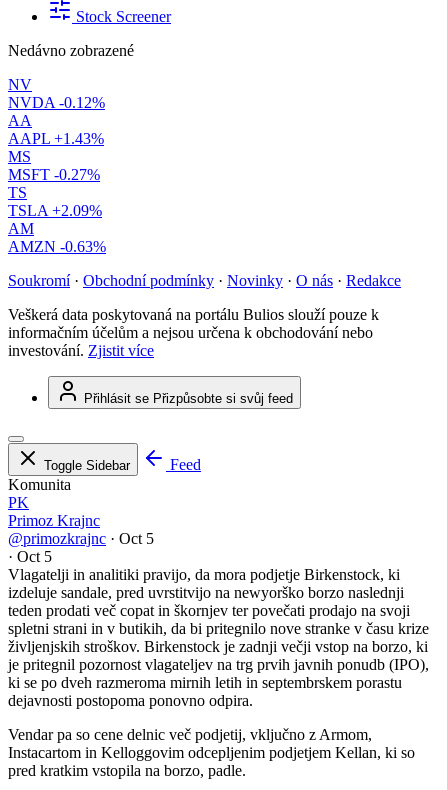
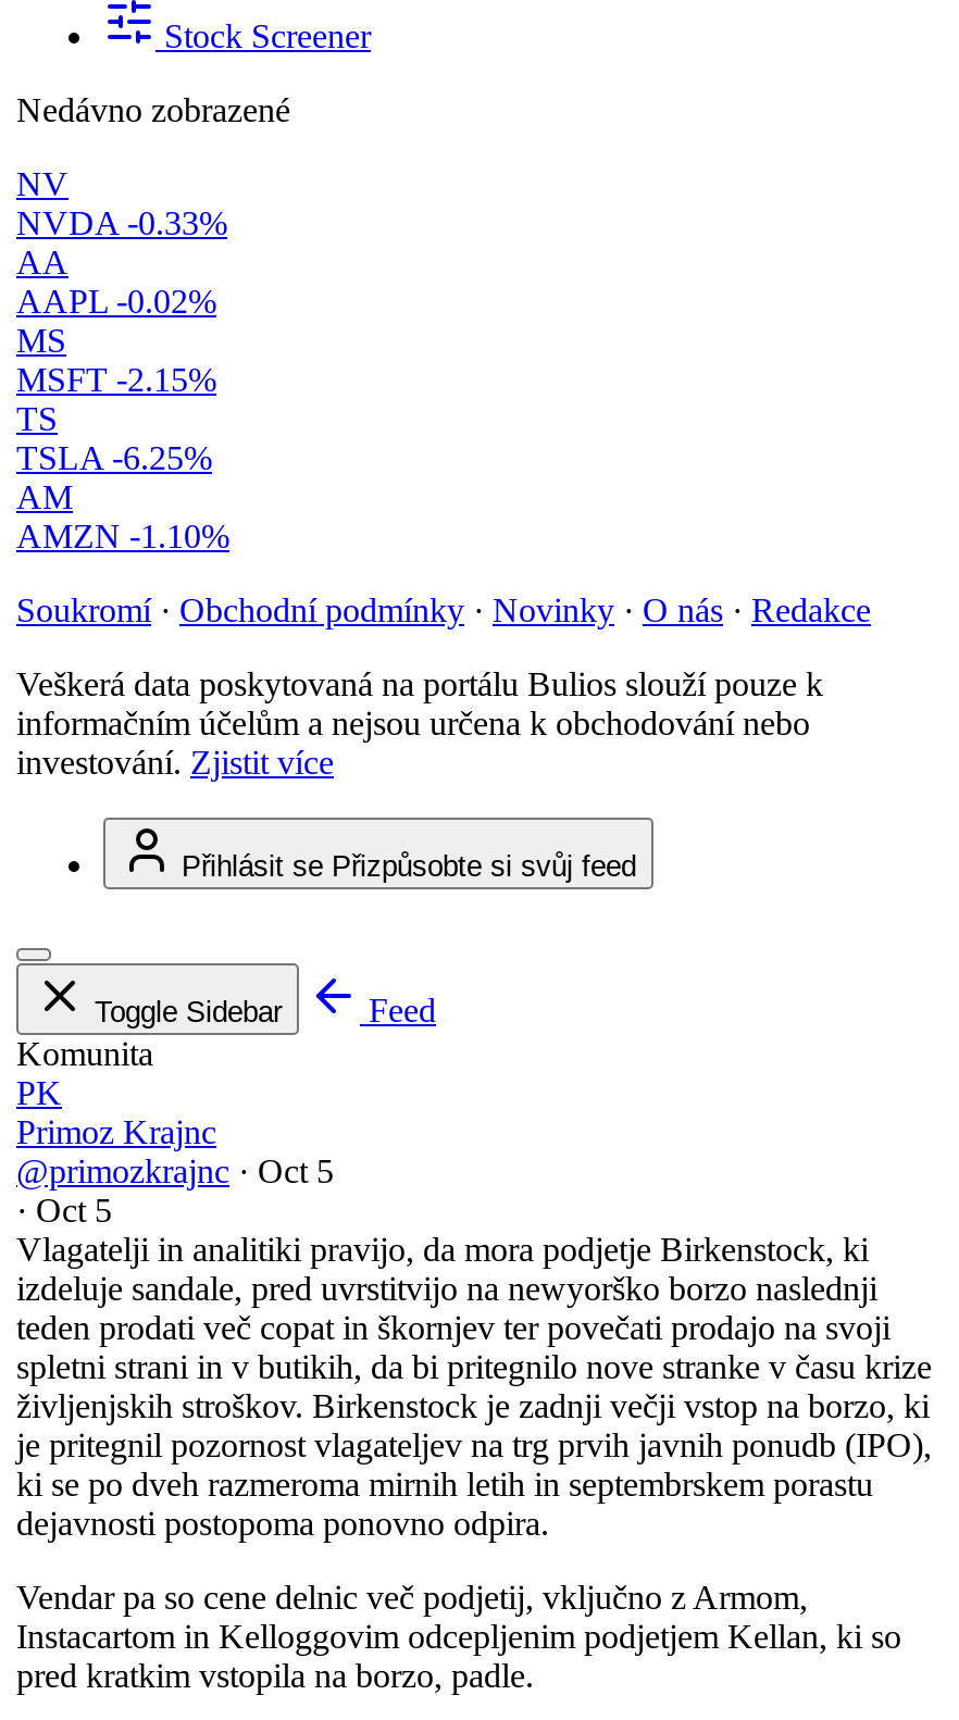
- NVDA -0.12%
+ NVDA -0.33%

- AAPL +1.43%
+ AAPL -0.02%

- MSFT -0.27%
+ MSFT -2.15%

- TSLA +2.09%
+ TSLA -6.25%

- AMZN -0.63%
+ AMZN -1.10%
